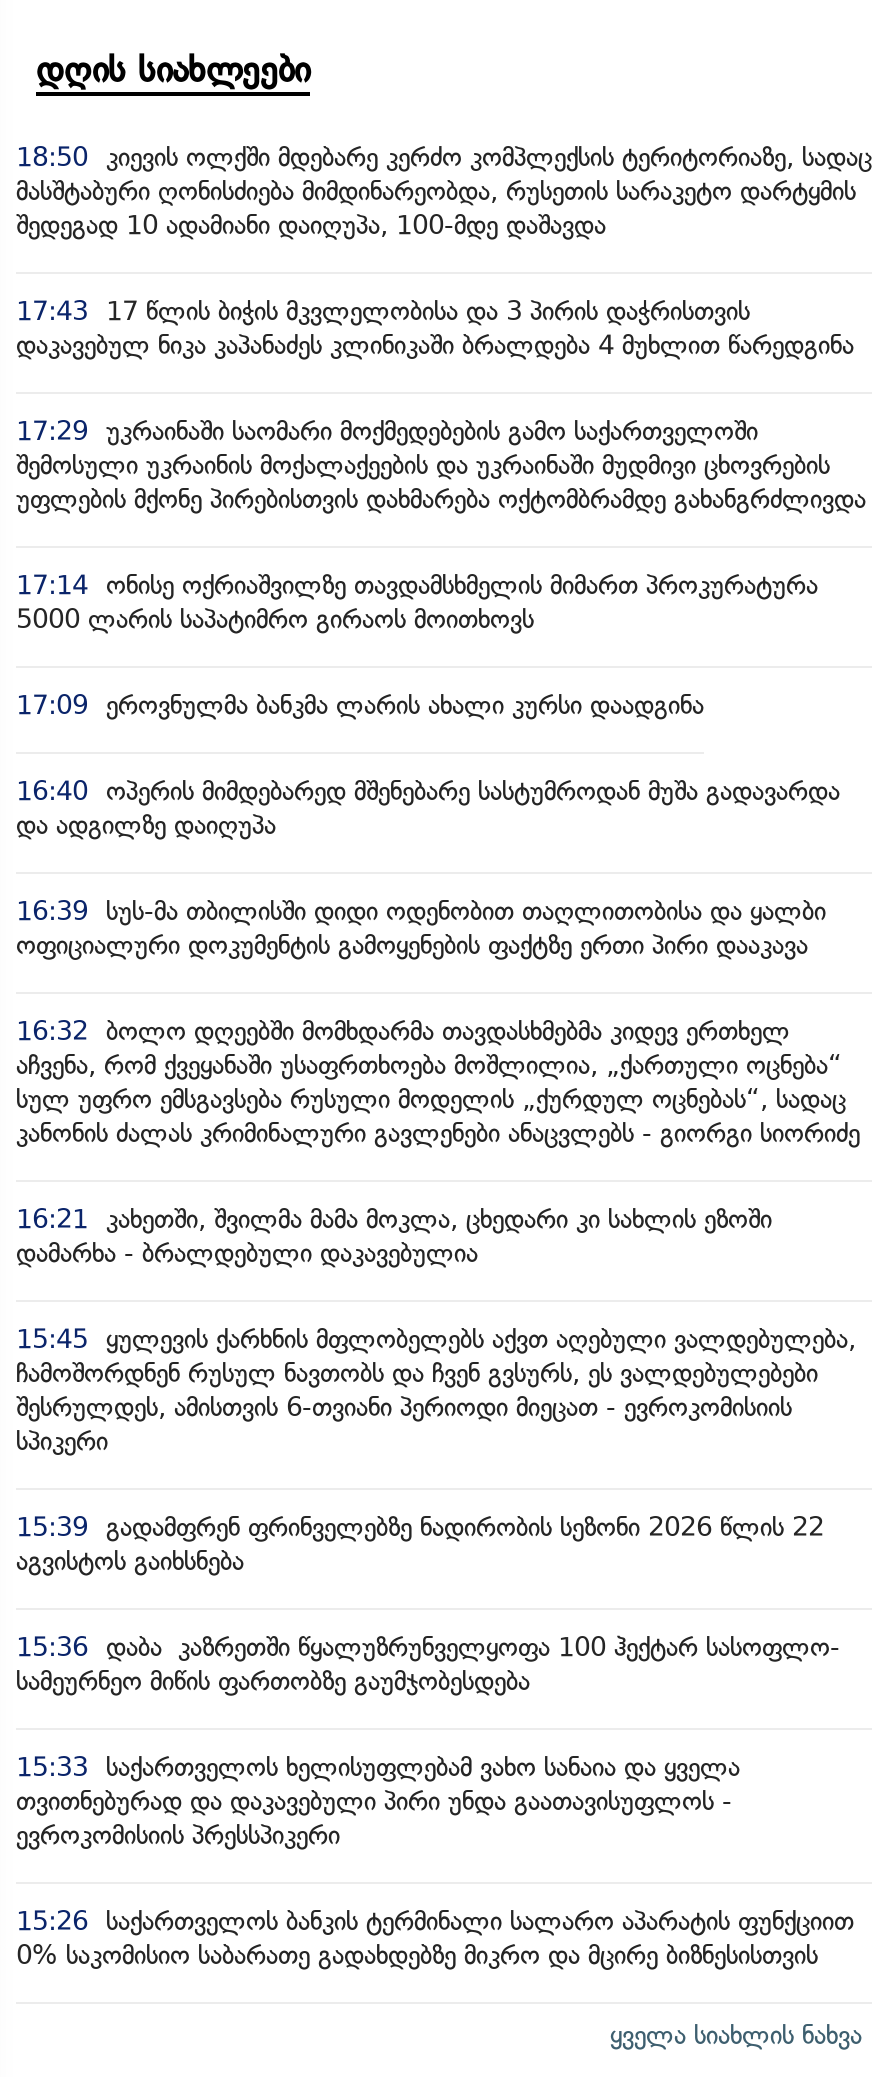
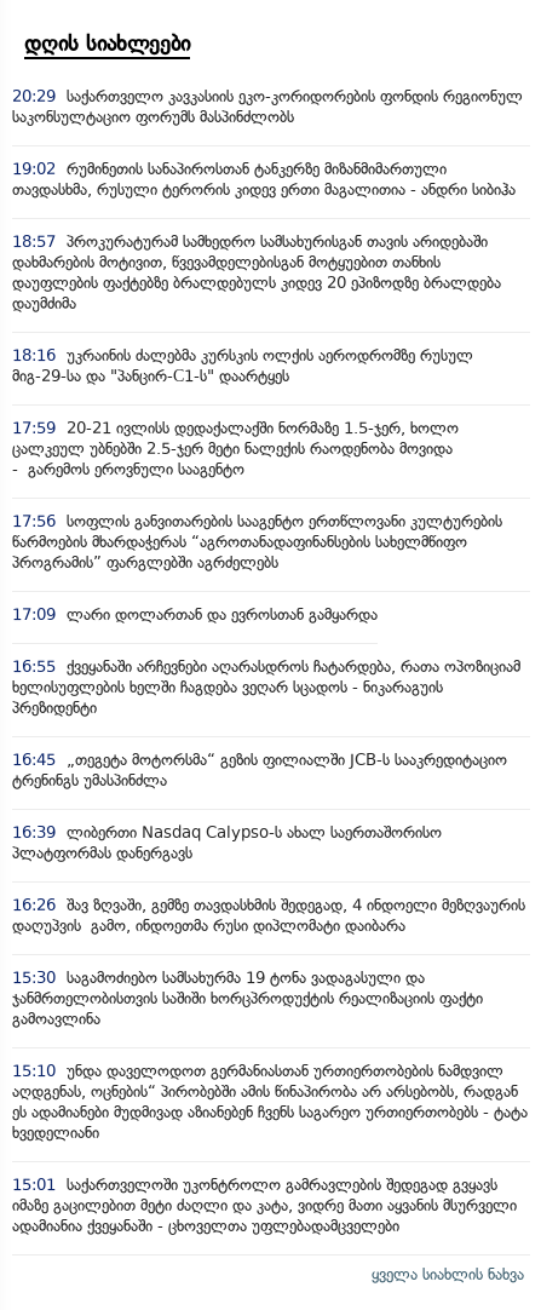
- 18:50 კიევის ოლქში მდებარე კერძო კომპლექსის ტერიტორიაზე, სადაც
- მასშტაბური ღონისძიება მიმდინარეობდა, რუსეთის სარაკეტო დარტყმის
- შედეგად 10 ადამიანი დაიღუპა, 100-მდე დაშავდა
+ 20:29 საქართველო კავკასიის ეკო-კორიდორების ფონდის რეგიონულ
+ საკონსულტაციო ფორუმს მასპინძლობს

- 17:43 17 წლის ბიჭის მკვლელობისა და 3 პირის დაჭრისთვის
- დაკავებულ ნიკა კაპანაძეს კლინიკაში ბრალდება 4 მუხლით წარედგინა
+ 19:02 რუმინეთის სანაპიროსთან ტანკერზე მიზანმიმართული
+ თავდასხმა, რუსული ტერორის კიდევ ერთი მაგალითია - ანდრი სიბიჰა

- 17:29 უკრაინაში საომარი მოქმედებების გამო საქართველოში
- შემოსული უკრაინის მოქალაქეების და უკრაინაში მუდმივი ცხოვრების
- უფლების მქონე პირებისთვის დახმარება ოქტომბრამდე გახანგრძლივდა
+ 18:57 პროკურატურამ სამხედრო სამსახურისგან თავის არიდებაში
+ დახმარების მოტივით, წვევამდელებისგან მოტყუებით თანხის
+ დაუფლების ფაქტებზე ბრალდებულს კიდევ 20 ეპიზოდზე ბრალდება
+ დაუმძიმა

- 17:14 ონისე ოქრიაშვილზე თავდამსხმელის მიმართ პროკურატურა
- 5000 ლარის საპატიმრო გირაოს მოითხოვს
+ 18:16 უკრაინის ძალებმა კურსკის ოლქის აეროდრომზე რუსულ
+ მიგ-29-სა და "პანცირ-С1-ს" დაარტყეს

- 17:09 ეროვნულმა ბანკმა ლარის ახალი კურსი დაადგინა
+ 17:59 20-21 ივლისს დედაქალაქში ნორმაზე 1.5-ჯერ, ხოლო
+ ცალკეულ უბნებში 2.5-ჯერ მეტი ნალექის რაოდენობა მოვიდა
+ - გარემოს ეროვნული სააგენტო

- 16:40 ოპერის მიმდებარედ მშენებარე სასტუმროდან მუშა გადავარდა
- და ადგილზე დაიღუპა
+ 17:56 სოფლის განვითარების სააგენტო ერთწლოვანი კულტურების
+ წარმოების მხარდაჭერას “აგროთანადაფინანსების სახელმწიფო
+ პროგრამის” ფარგლებში აგრძელებს

- 16:39 სუს-მა თბილისში დიდი ოდენობით თაღლითობისა და ყალბი
- ოფიციალური დოკუმენტის გამოყენების ფაქტზე ერთი პირი დააკავა
+ 17:09 ლარი დოლართან და ევროსთან გამყარდა

- 16:32 ბოლო დღეებში მომხდარმა თავდასხმებმა კიდევ ერთხელ
- აჩვენა, რომ ქვეყანაში უსაფრთხოება მოშლილია, „ქართული ოცნება“
- სულ უფრო ემსგავსება რუსული მოდელის „ქურდულ ოცნებას“, სადაც
- კანონის ძალას კრიმინალური გავლენები ანაცვლებს - გიორგი სიორიძე
+ 16:55 ქვეყანაში არჩევნები აღარასდროს ჩატარდება, რათა ოპოზიციამ
+ ხელისუფლების ხელში ჩაგდება ვეღარ სცადოს - ნიკარაგუის
+ პრეზიდენტი

- 16:21 კახეთში, შვილმა მამა მოკლა, ცხედარი კი სახლის ეზოში
- დამარხა - ბრალდებული დაკავებულია
+ 16:45 „თეგეტა მოტორსმა“ გეზის ფილიალში JCB-ს სააკრედიტაციო
+ ტრენინგს უმასპინძლა

- 15:45 ყულევის ქარხნის მფლობელებს აქვთ აღებული ვალდებულება,
- ჩამოშორდნენ რუსულ ნავთობს და ჩვენ გვსურს, ეს ვალდებულებები
- შესრულდეს, ამისთვის 6-თვიანი პერიოდი მიეცათ - ევროკომისიის
- სპიკერი
+ 16:39 ლიბერთი Nasdaq Calypso-ს ახალ საერთაშორისო
+ პლატფორმას დანერგავს

- 15:39 გადამფრენ ფრინველებზე ნადირობის სეზონი 2026 წლის 22
- აგვისტოს გაიხსნება
+ 16:26 შავ ზღვაში, გემზე თავდასხმის შედეგად, 4 ინდოელი მეზღვაურის
+ დაღუპვის გამო, ინდოეთმა რუსი დიპლომატი დაიბარა

- 15:36 დაბა კაზრეთში წყალუზრუნველყოფა 100 ჰექტარ სასოფლო-
- სამეურნეო მიწის ფართობზე გაუმჯობესდება
+ 15:30 საგამოძიებო სამსახურმა 19 ტონა ვადაგასული და
+ ჯანმრთელობისთვის საშიში ხორცპროდუქტის რეალიზაციის ფაქტი
+ გამოავლინა

- 15:33 საქართველოს ხელისუფლებამ ვახო სანაია და ყველა
- თვითნებურად და დაკავებული პირი უნდა გაათავისუფლოს -
- ევროკომისიის პრესსპიკერი
+ 15:10 უნდა დაველოდოთ გერმანიასთან ურთიერთობების ნამდვილ
+ აღდგენას, ოცნების“ პირობებში ამის წინაპირობა არ არსებობს, რადგან
+ ეს ადამიანები მუდმივად აზიანებენ ჩვენს საგარეო ურთიერთობებს - ტატა
+ ხვედელიანი

- 15:26 საქართველოს ბანკის ტერმინალი სალარო აპარატის ფუნქციით
- 0% საკომისიო საბარათე გადახდებზე მიკრო და მცირე ბიზნესისთვის
+ 15:01 საქართველოში უკონტროლო გამრავლების შედეგად გვყავს
+ იმაზე გაცილებით მეტი ძაღლი და კატა, ვიდრე მათი აყვანის მსურველი
+ ადამიანია ქვეყანაში - ცხოველთა უფლებადამცველები
